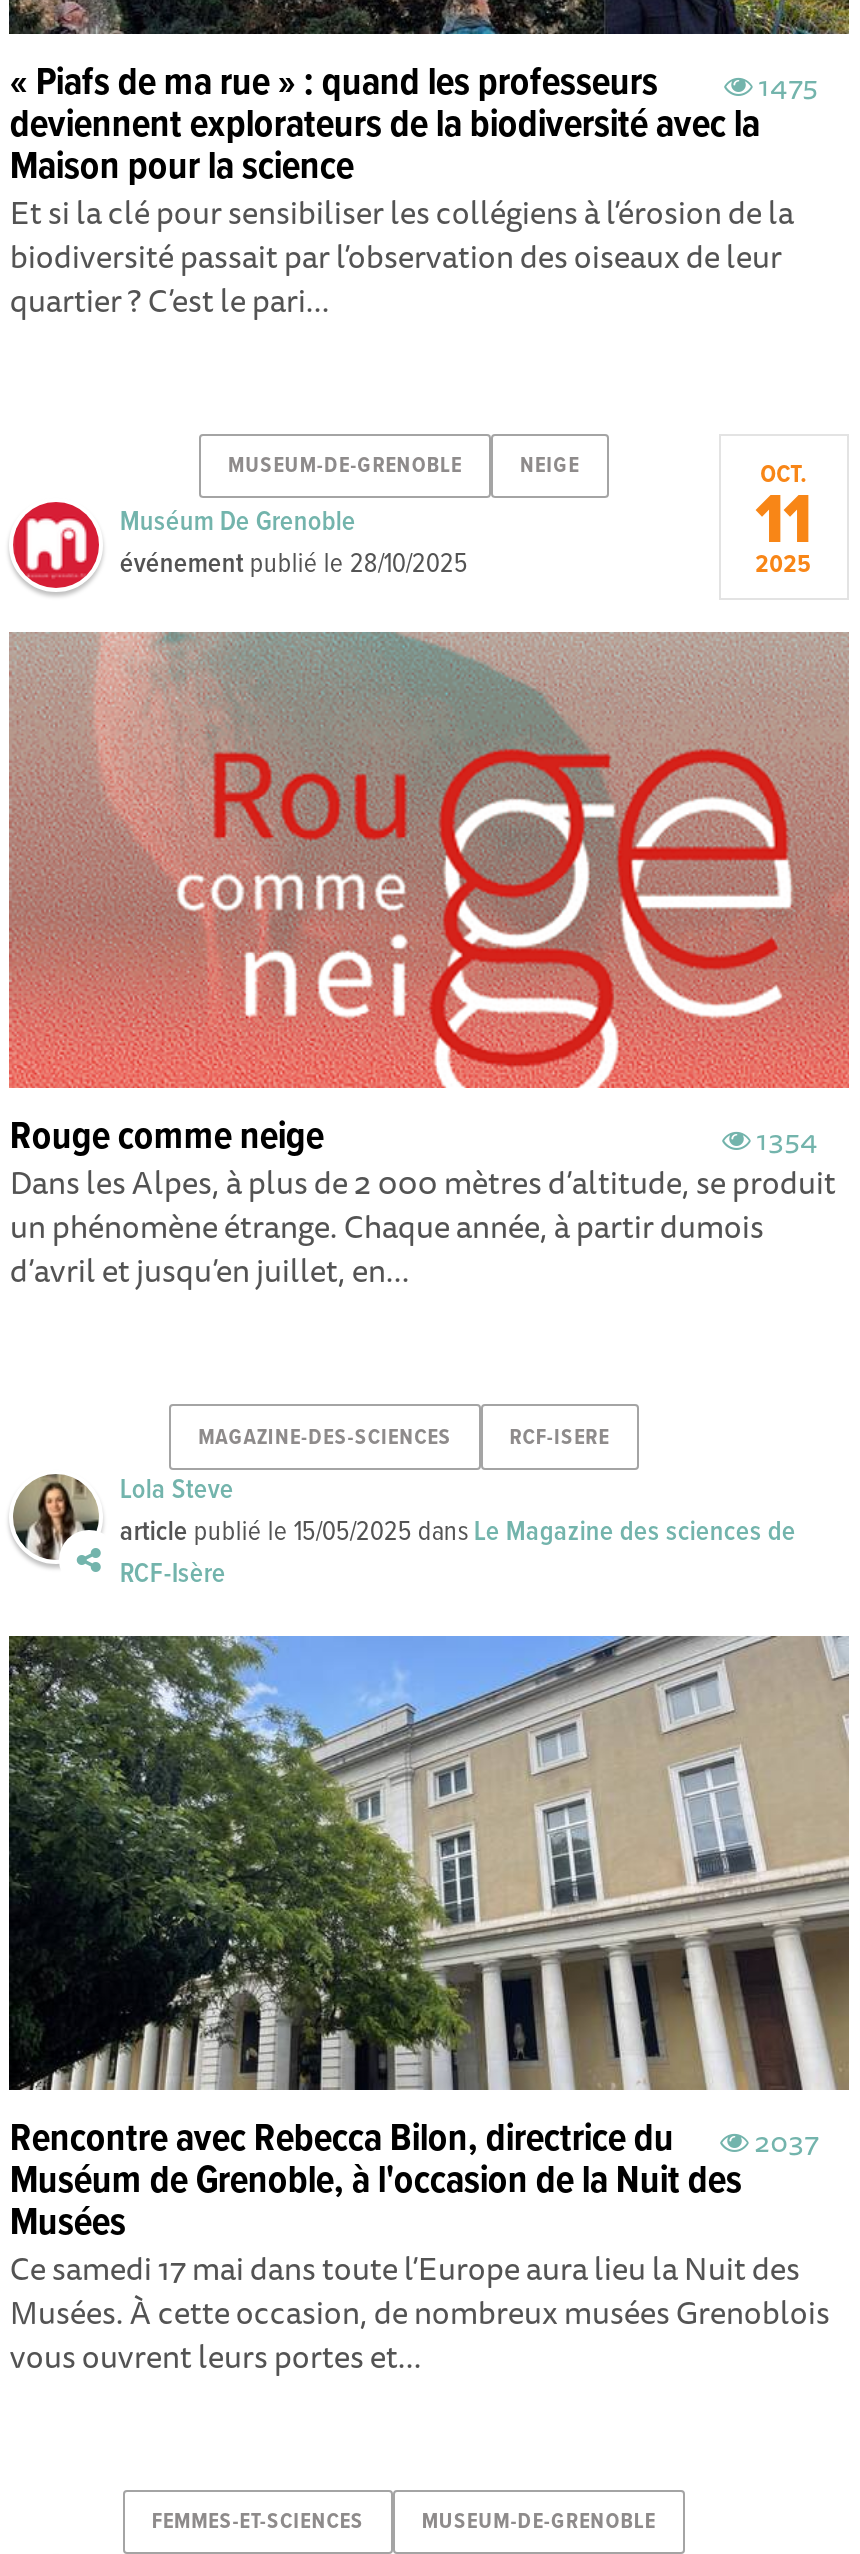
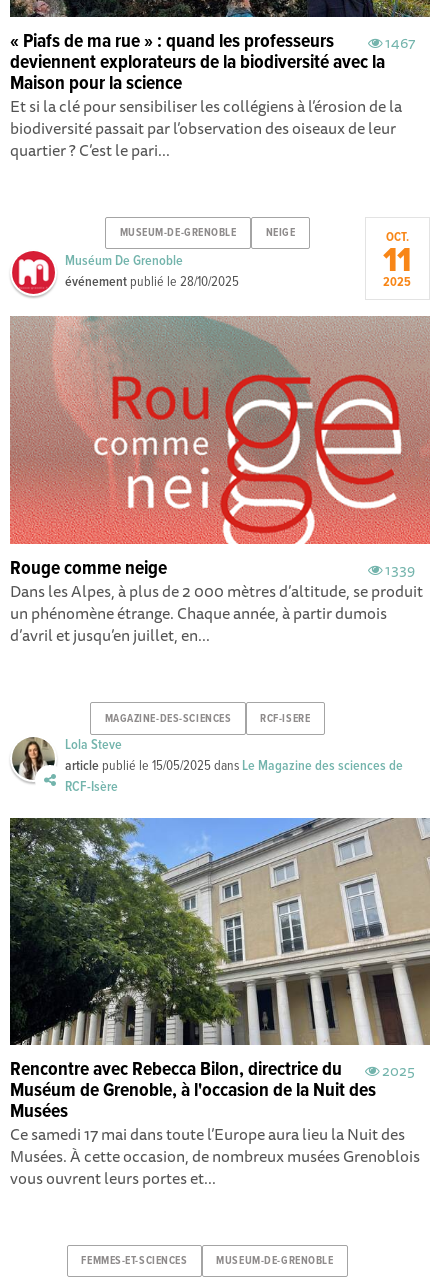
- 1475
+ 1467

- 1354
+ 1339

- Rencontre avec Rebecca Bilon, directrice du 2037
+ Rencontre avec Rebecca Bilon, directrice du 2025
